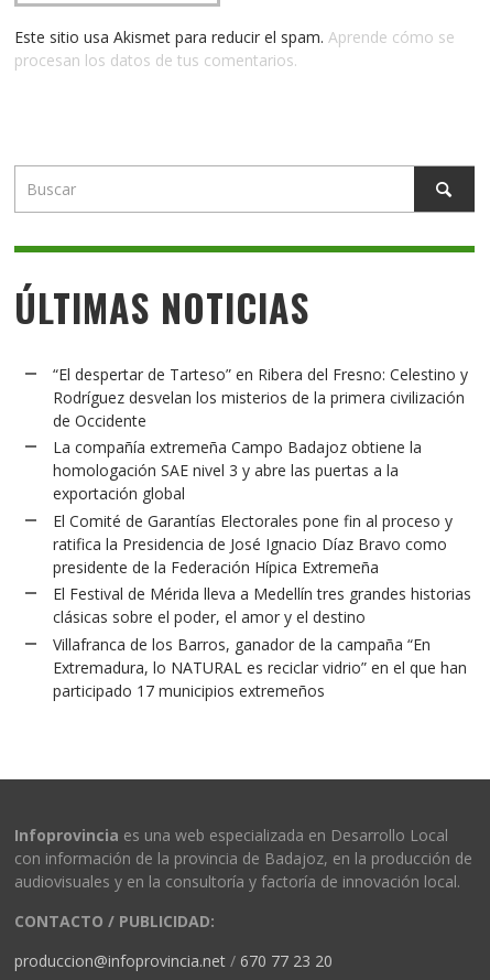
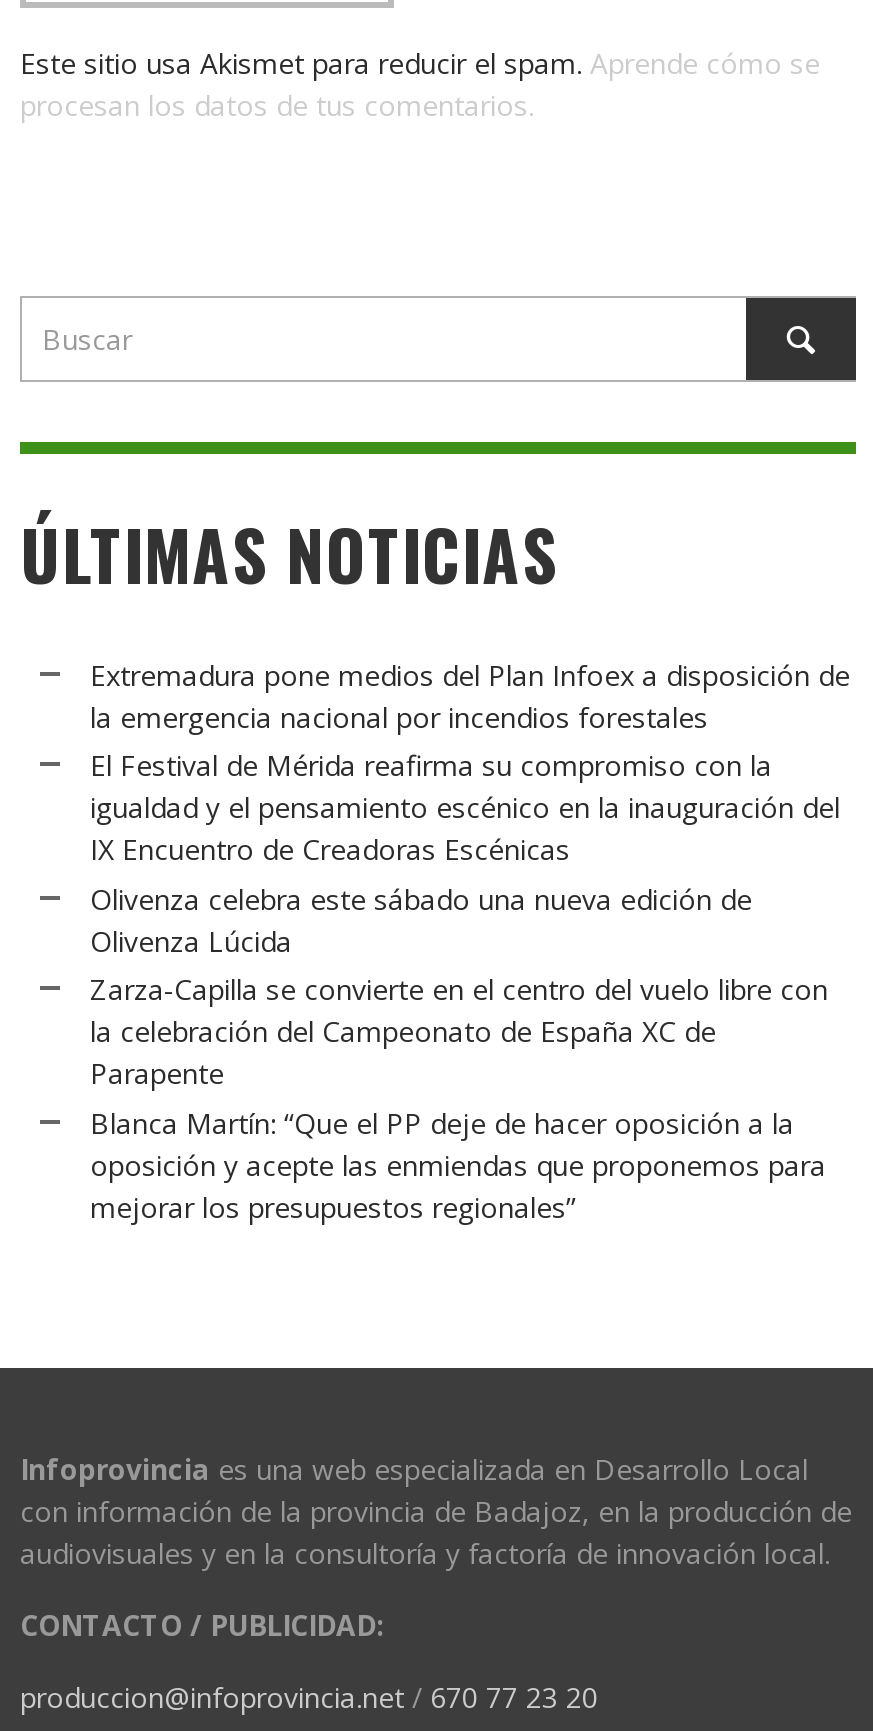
- “El despertar de Tarteso” en Ribera del Fresno: Celestino y
- Rodríguez desvelan los misterios de la primera civilización
- de Occidente
- La compañía extremeña Campo Badajoz obtiene la
- homologación SAE nivel 3 y abre las puertas a la
- exportación global
- El Comité de Garantías Electorales pone fin al proceso y
- ratifica la Presidencia de José Ignacio Díaz Bravo como
- presidente de la Federación Hípica Extremeña
- El Festival de Mérida lleva a Medellín tres grandes historias
- clásicas sobre el poder, el amor y el destino
- Villafranca de los Barros, ganador de la campaña “En
- Extremadura, lo NATURAL es reciclar vidrio” en el que han
- participado 17 municipios extremeños
+ Extremadura pone medios del Plan Infoex a disposición de
+ la emergencia nacional por incendios forestales
+ El Festival de Mérida reafirma su compromiso con la
+ igualdad y el pensamiento escénico en la inauguración del
+ IX Encuentro de Creadoras Escénicas
+ Olivenza celebra este sábado una nueva edición de
+ Olivenza Lúcida
+ Zarza-Capilla se convierte en el centro del vuelo libre con
+ la celebración del Campeonato de España XC de
+ Parapente
+ Blanca Martín: “Que el PP deje de hacer oposición a la
+ oposición y acepte las enmiendas que proponemos para
+ mejorar los presupuestos regionales”
